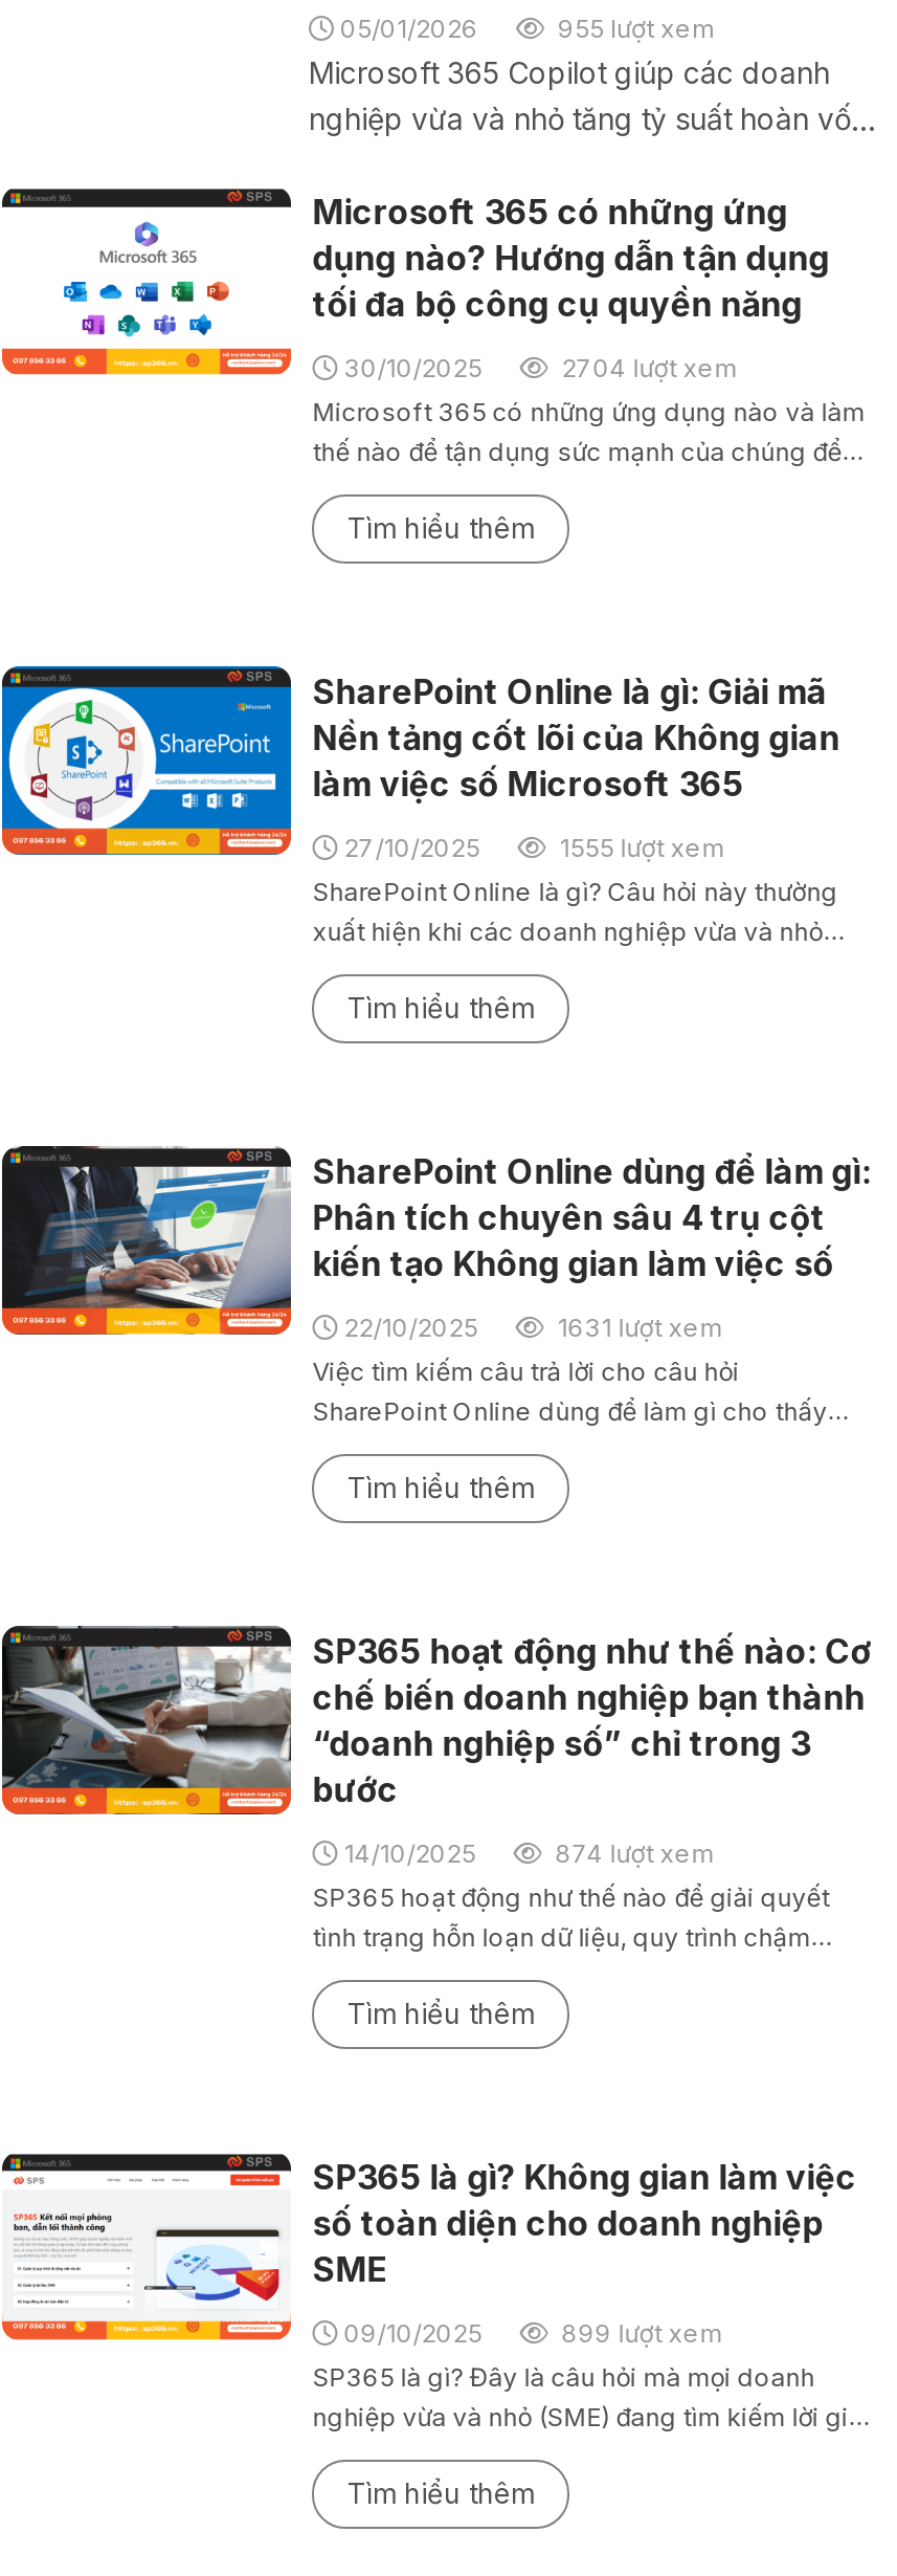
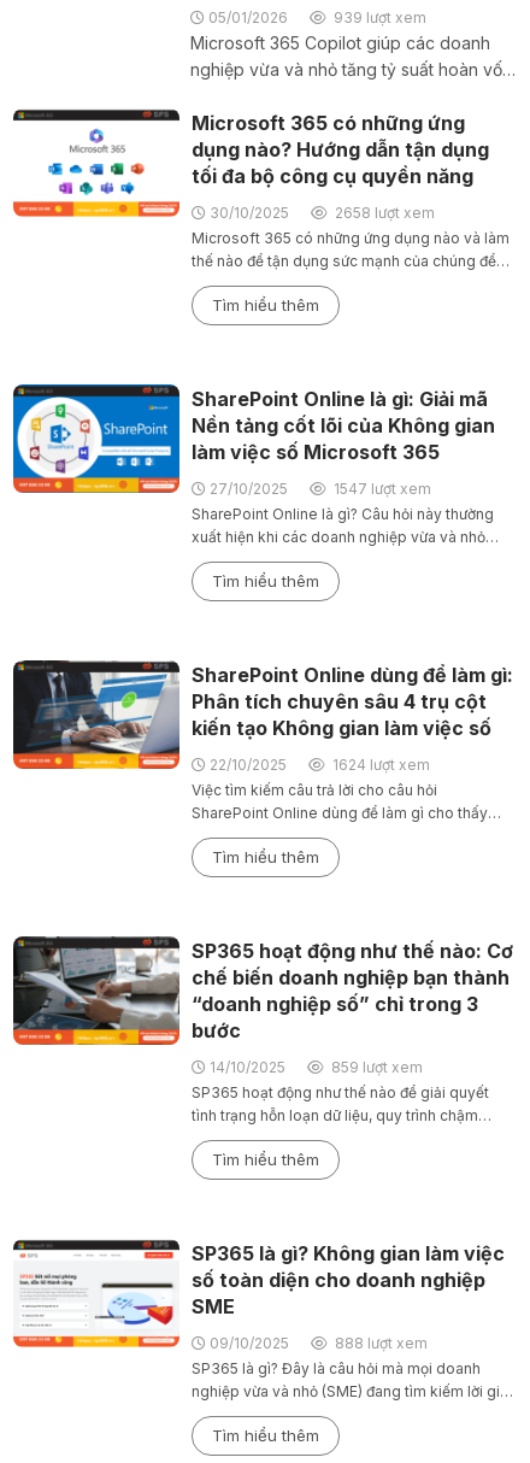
- 955 lượt xem
+ 939 lượt xem

- 2704 lượt xem
+ 2658 lượt xem

- 1555 lượt xem
+ 1547 lượt xem

- 1631 lượt xem
+ 1624 lượt xem

- 874 lượt xem
+ 859 lượt xem

- 899 lượt xem
+ 888 lượt xem
